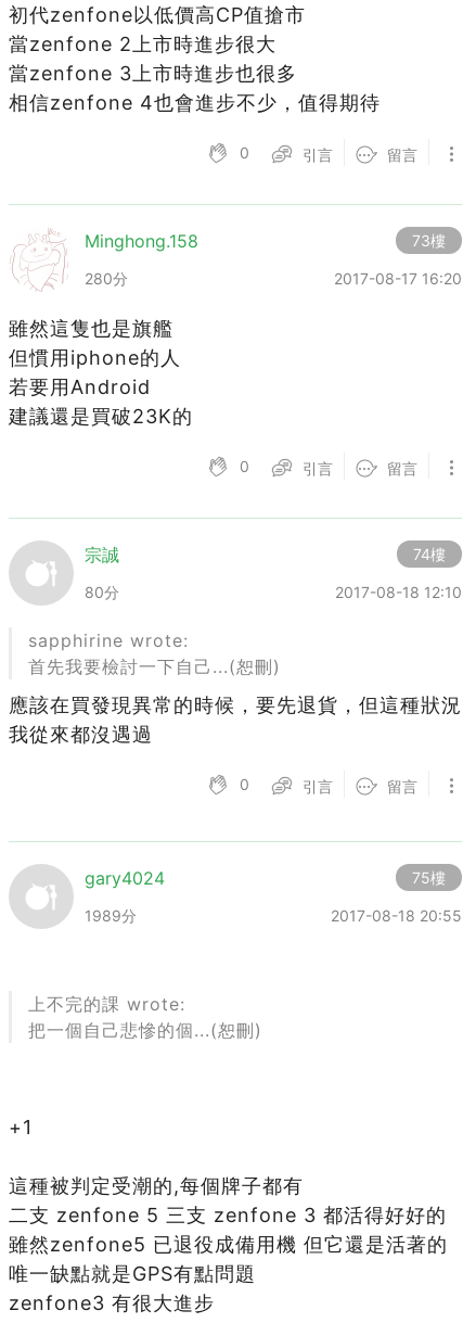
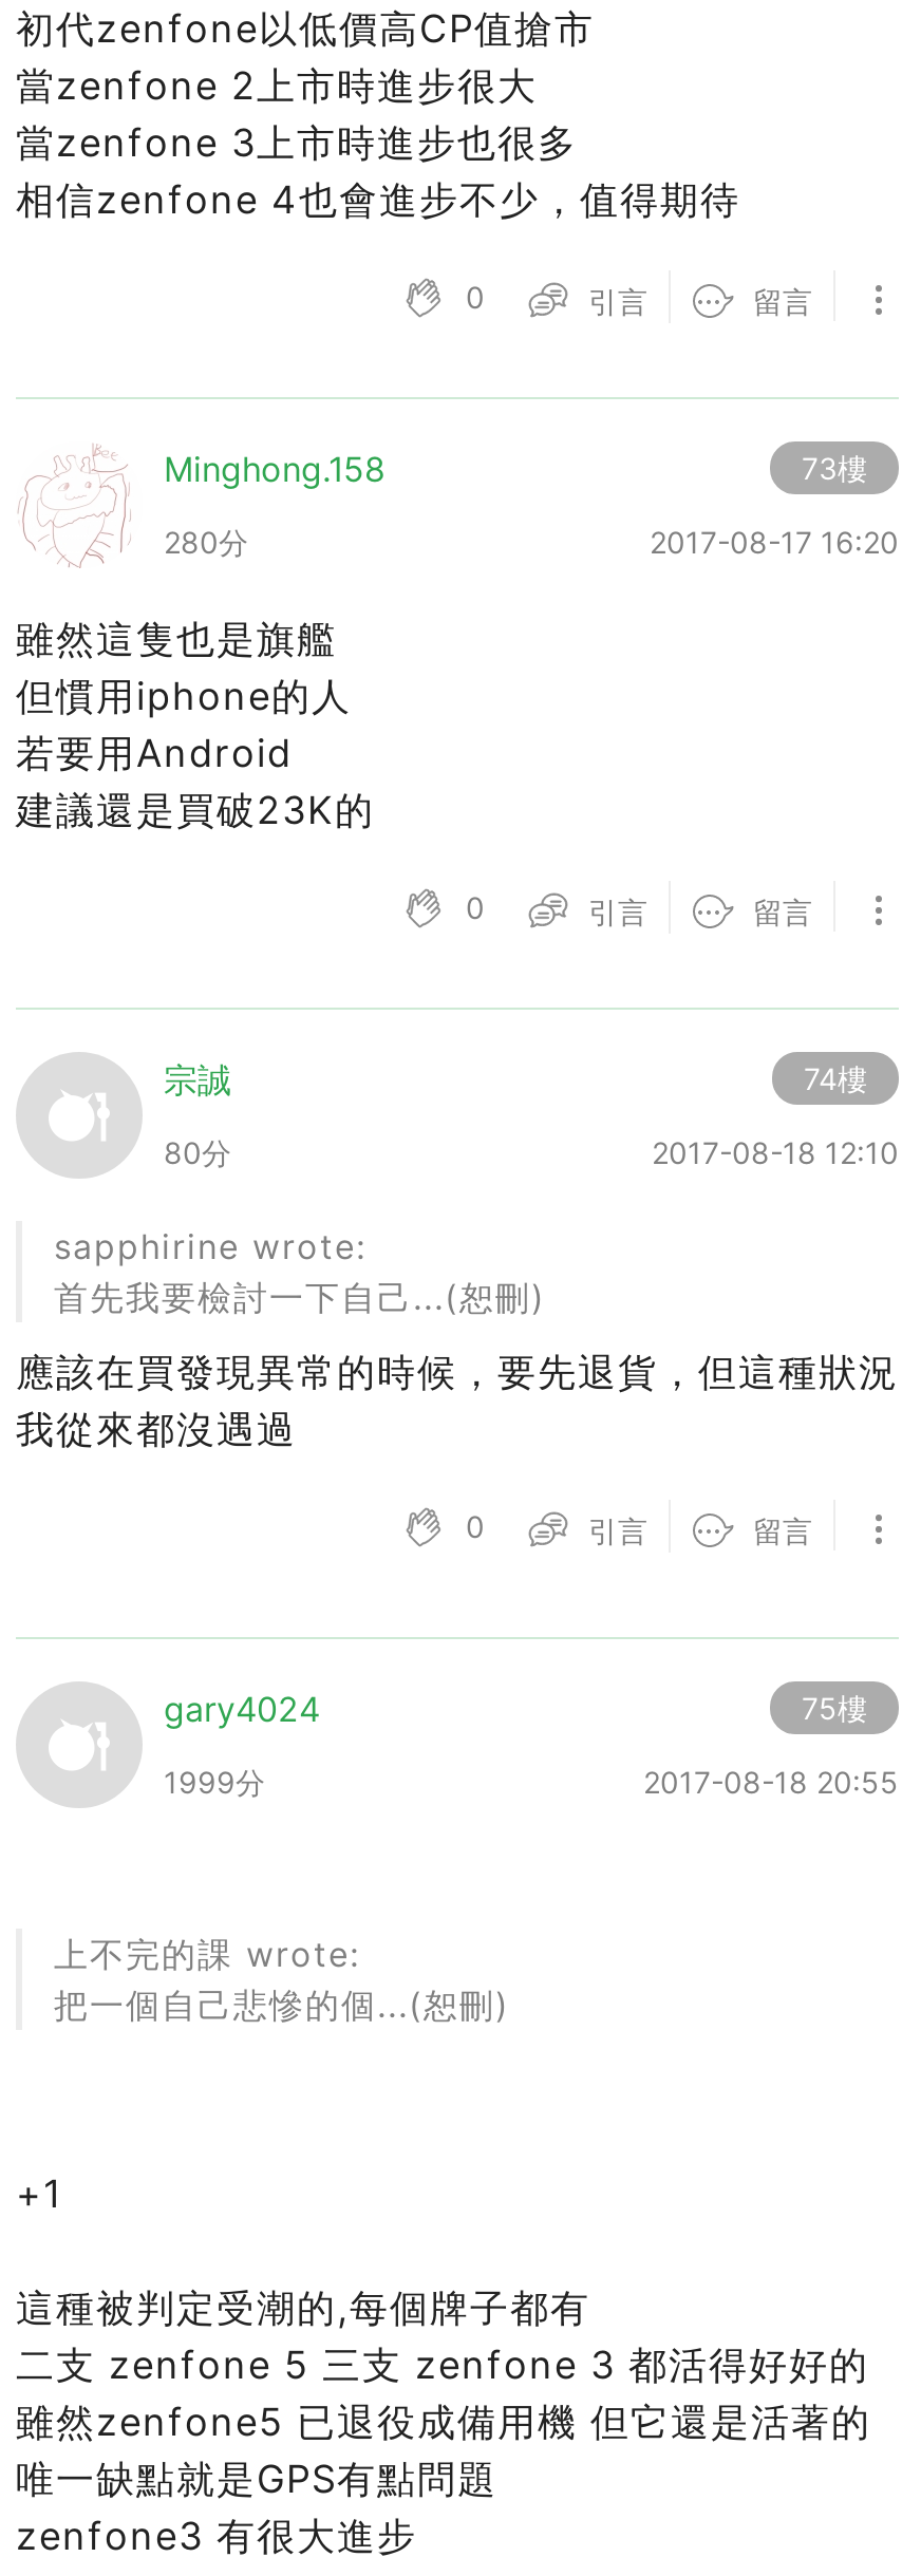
- 1989分
+ 1999分
